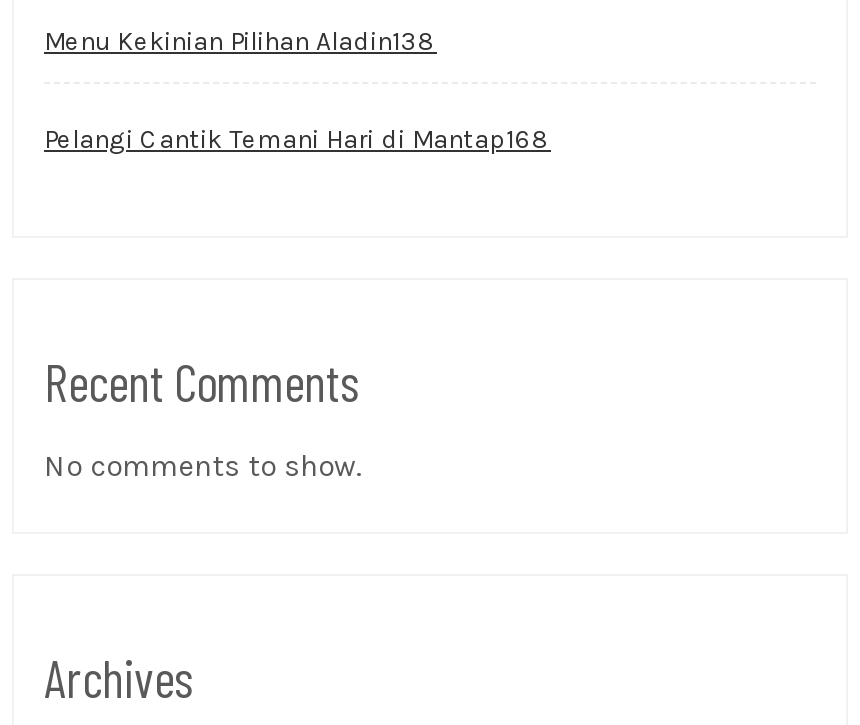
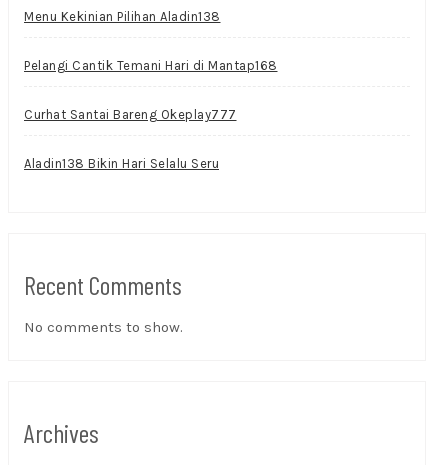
+ Curhat Santai Bareng Okeplay777
+ Aladin138 Bikin Hari Selalu Seru
